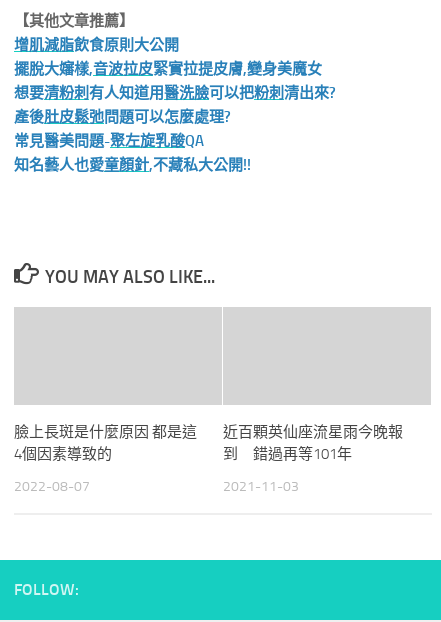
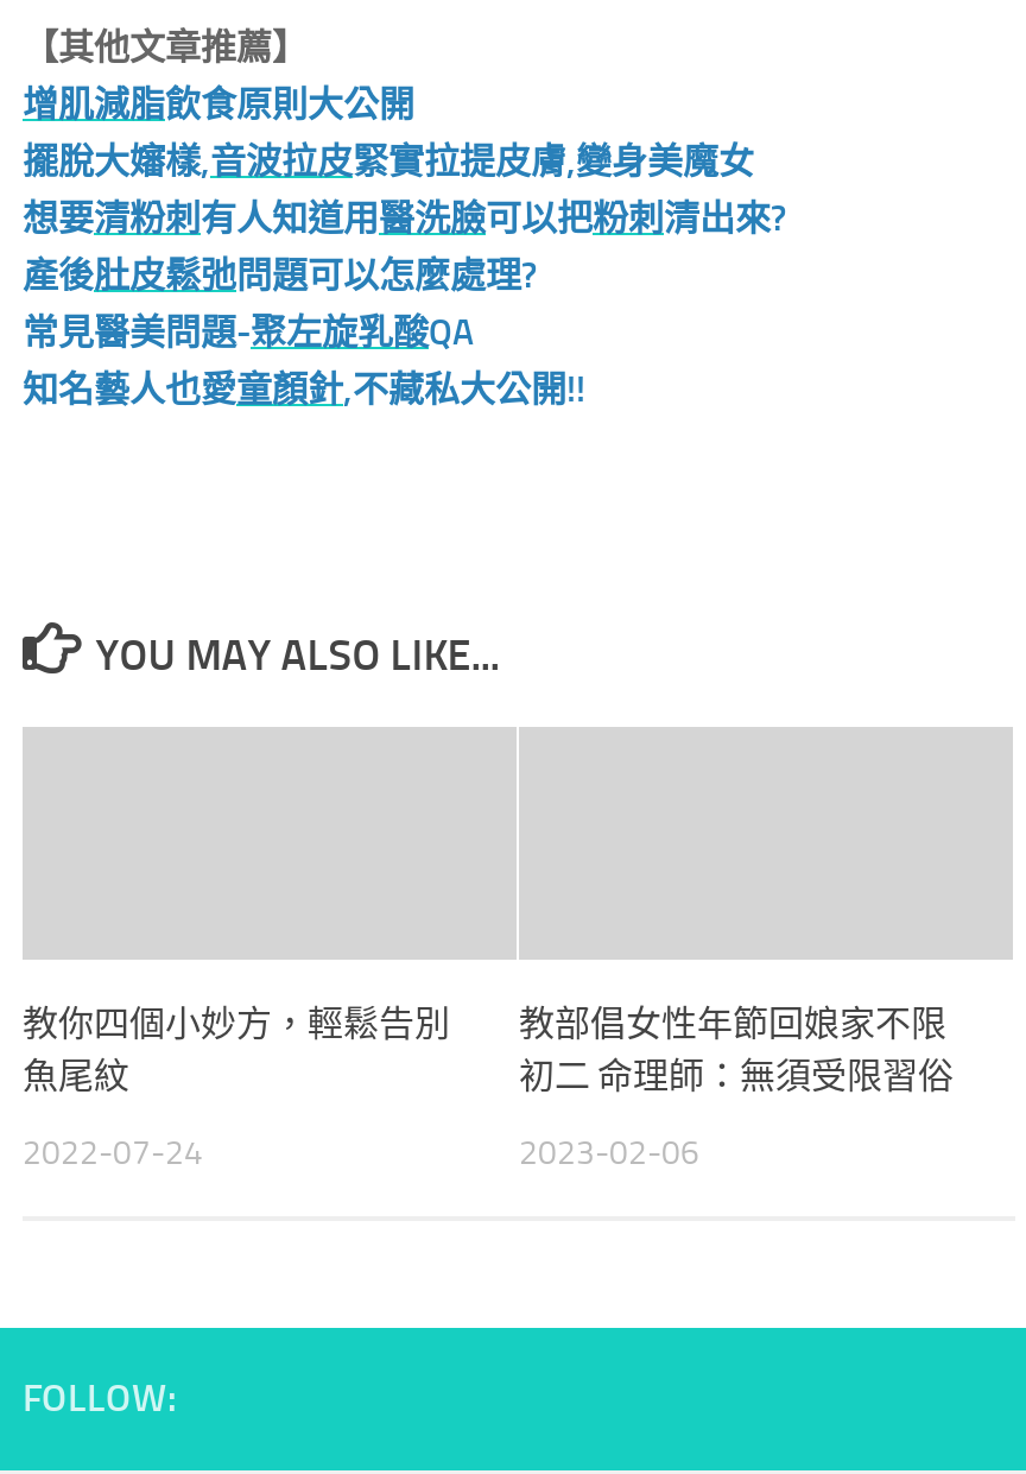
- 臉上長斑是什麼原因 都是這
- 4個因素導致的
+ 教你四個小妙方，輕鬆告別
+ 魚尾紋

- 近百顆英仙座流星雨今晚報
- 到 錯過再等101年
+ 教部倡女性年節回娘家不限
+ 初二 命理師：無須受限習俗

- 2022-08-07
+ 2022-07-24

- 2021-11-03
+ 2023-02-06
